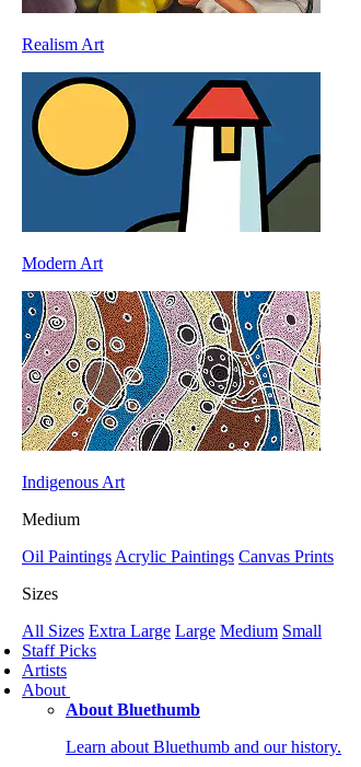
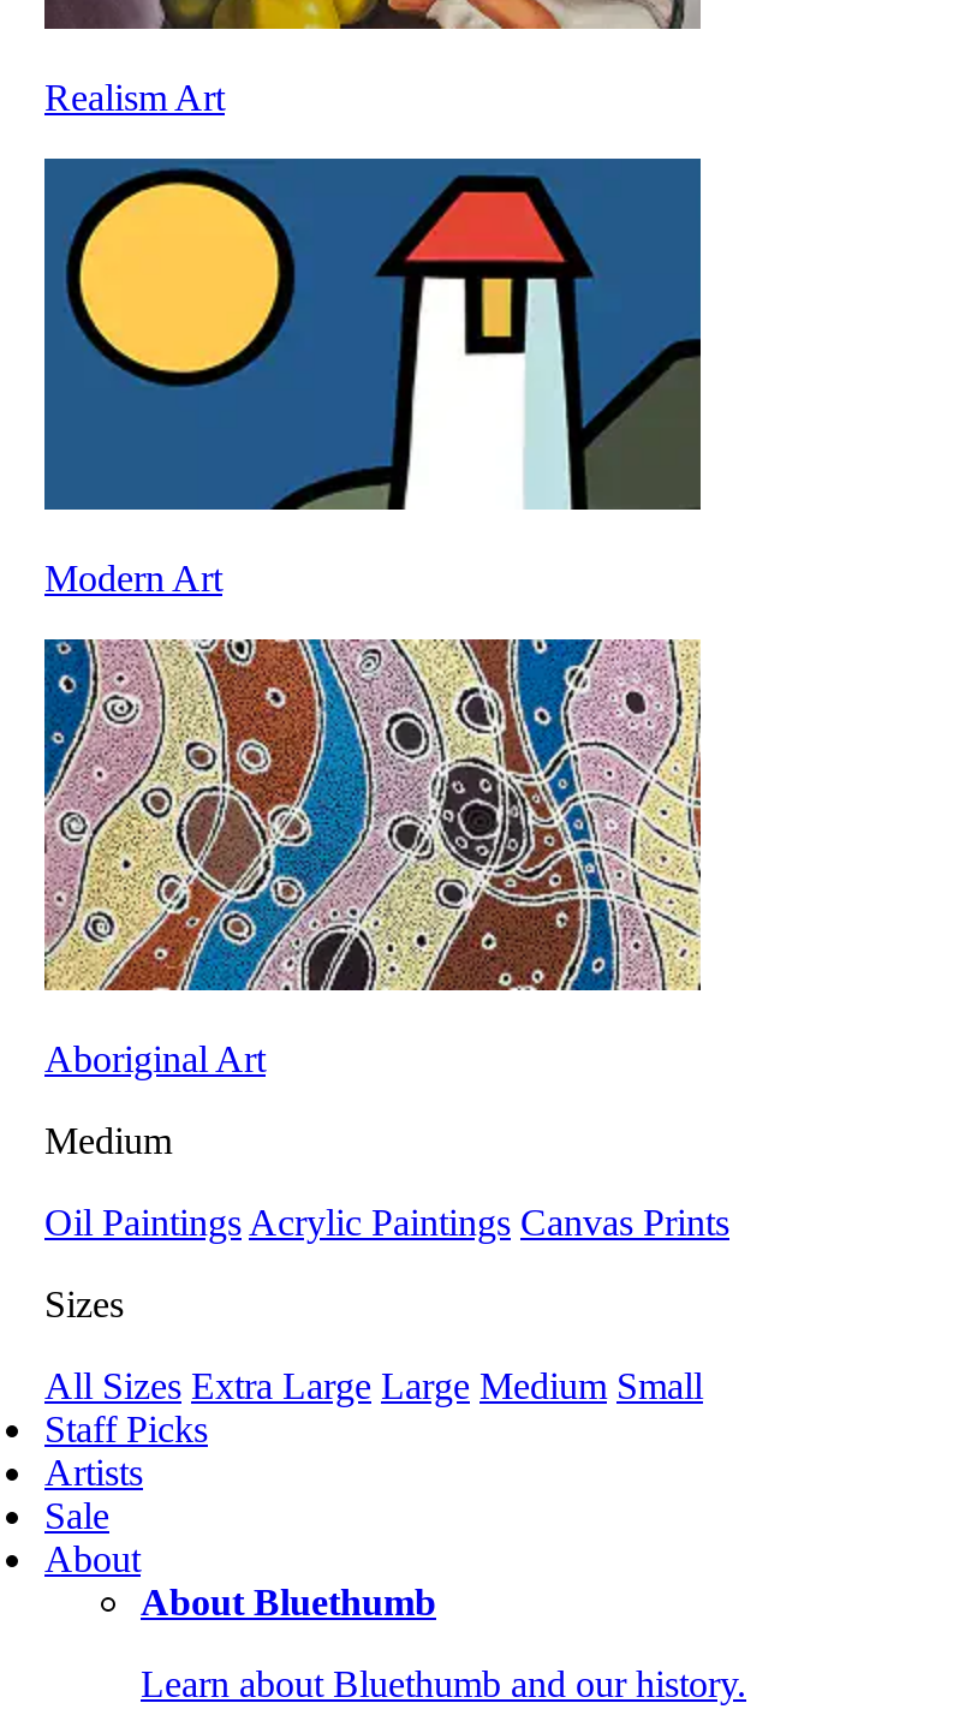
- Indigenous Art
+ Aboriginal Art

+ Sale
